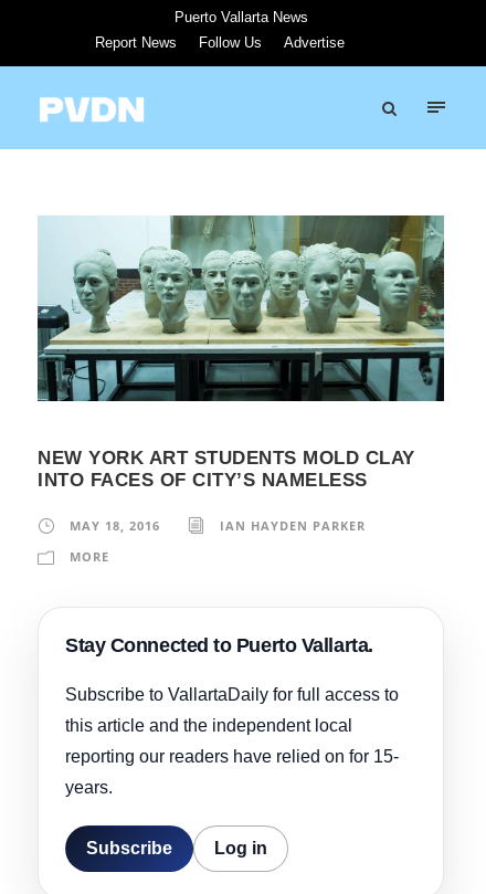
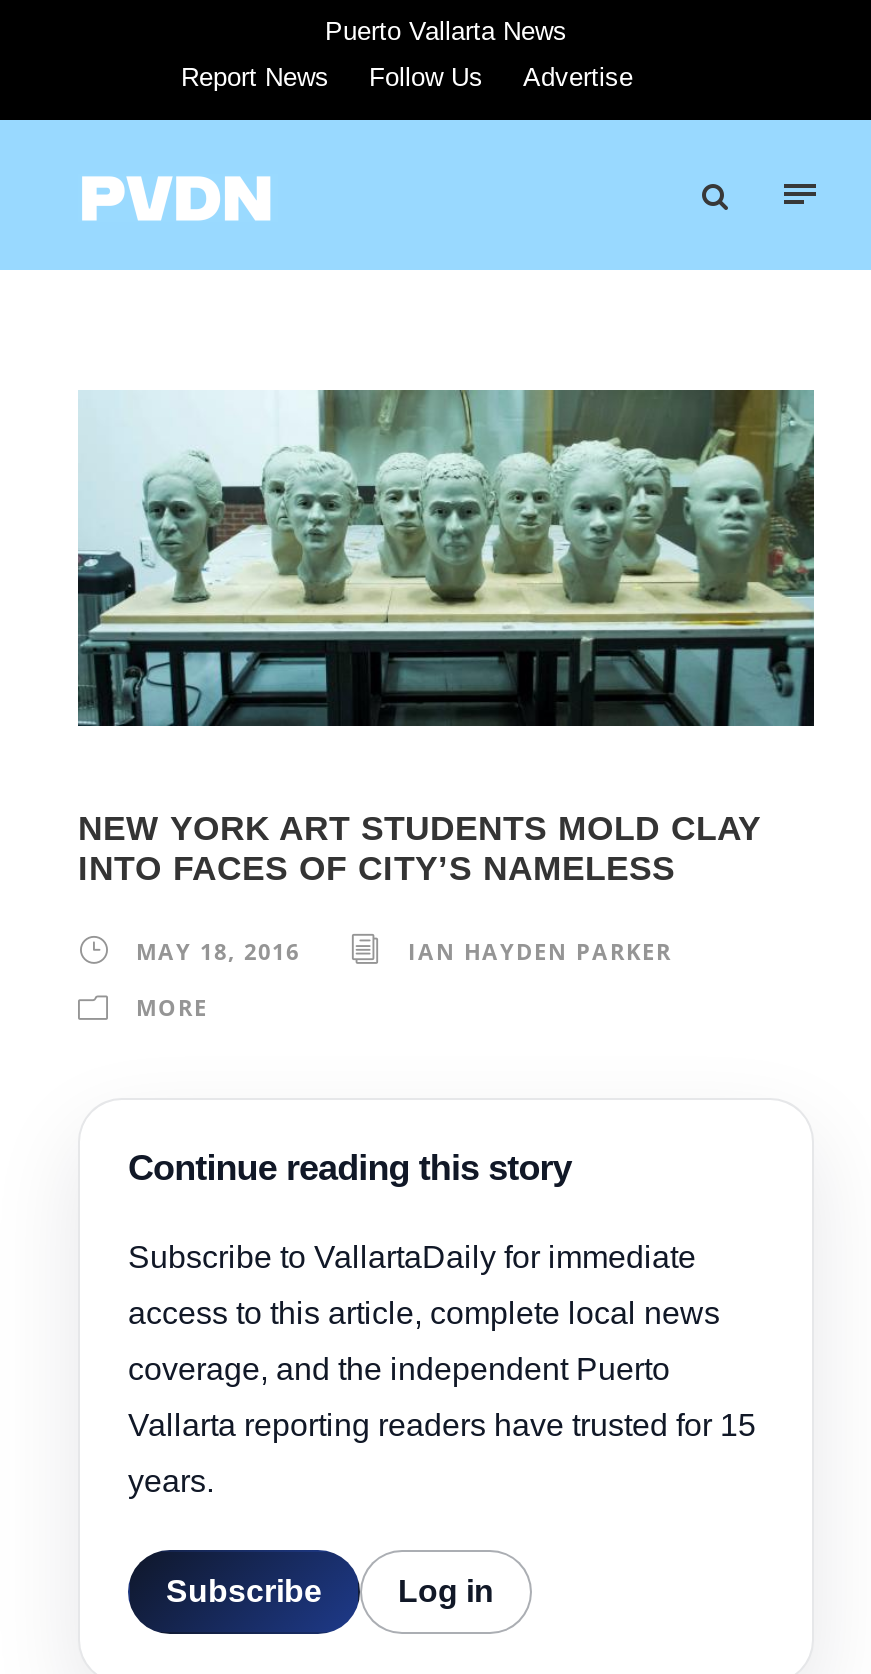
- Stay Connected to Puerto Vallarta.
- Subscribe to VallartaDaily for full access to
- this article and the independent local
- reporting our readers have relied on for 15-
+ Continue reading this story
+ Subscribe to VallartaDaily for immediate
+ access to this article, complete local news
+ coverage, and the independent Puerto
+ Vallarta reporting readers have trusted for 15
